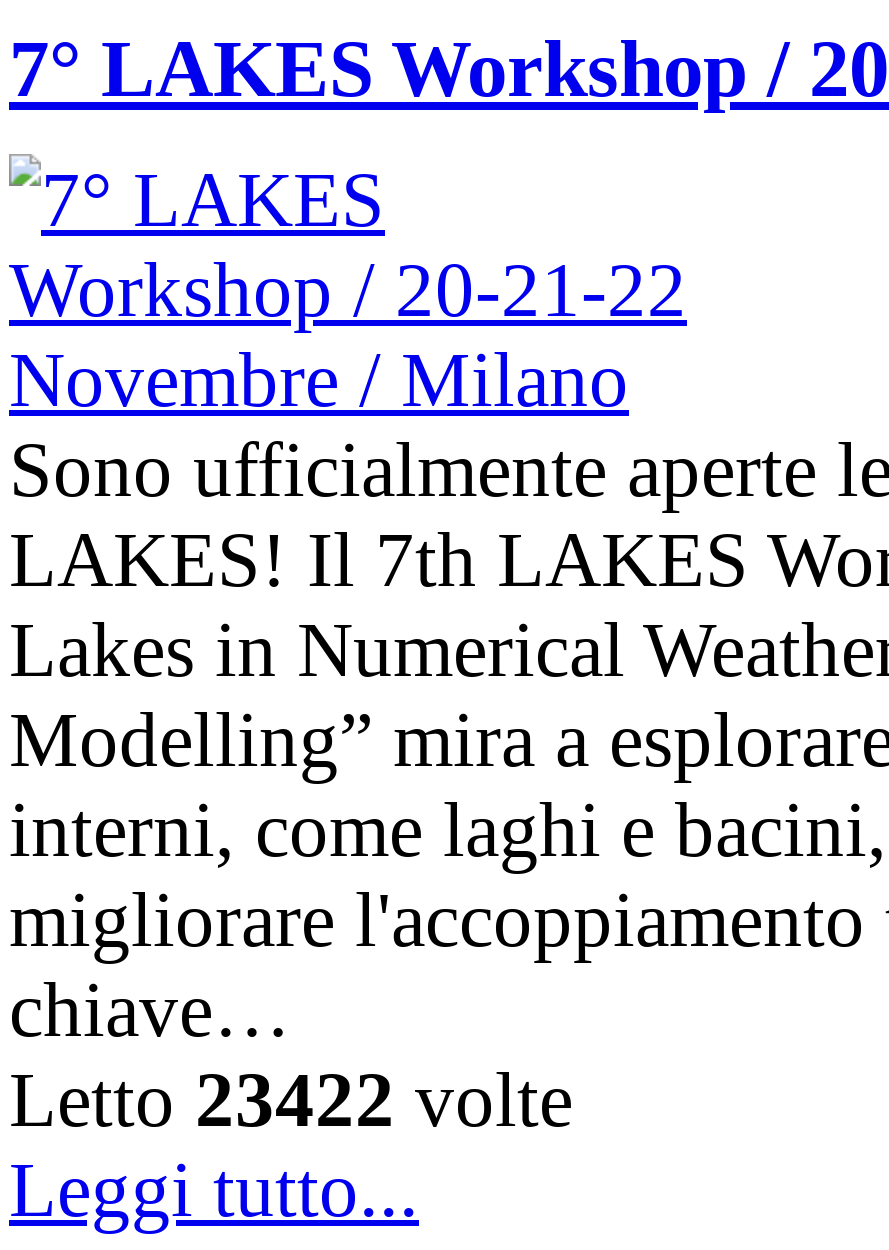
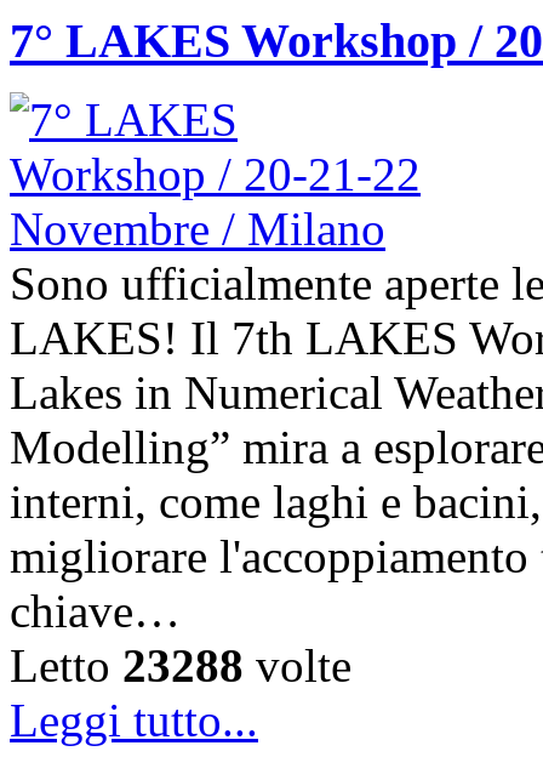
- Letto 23422 volte
+ Letto 23288 volte
